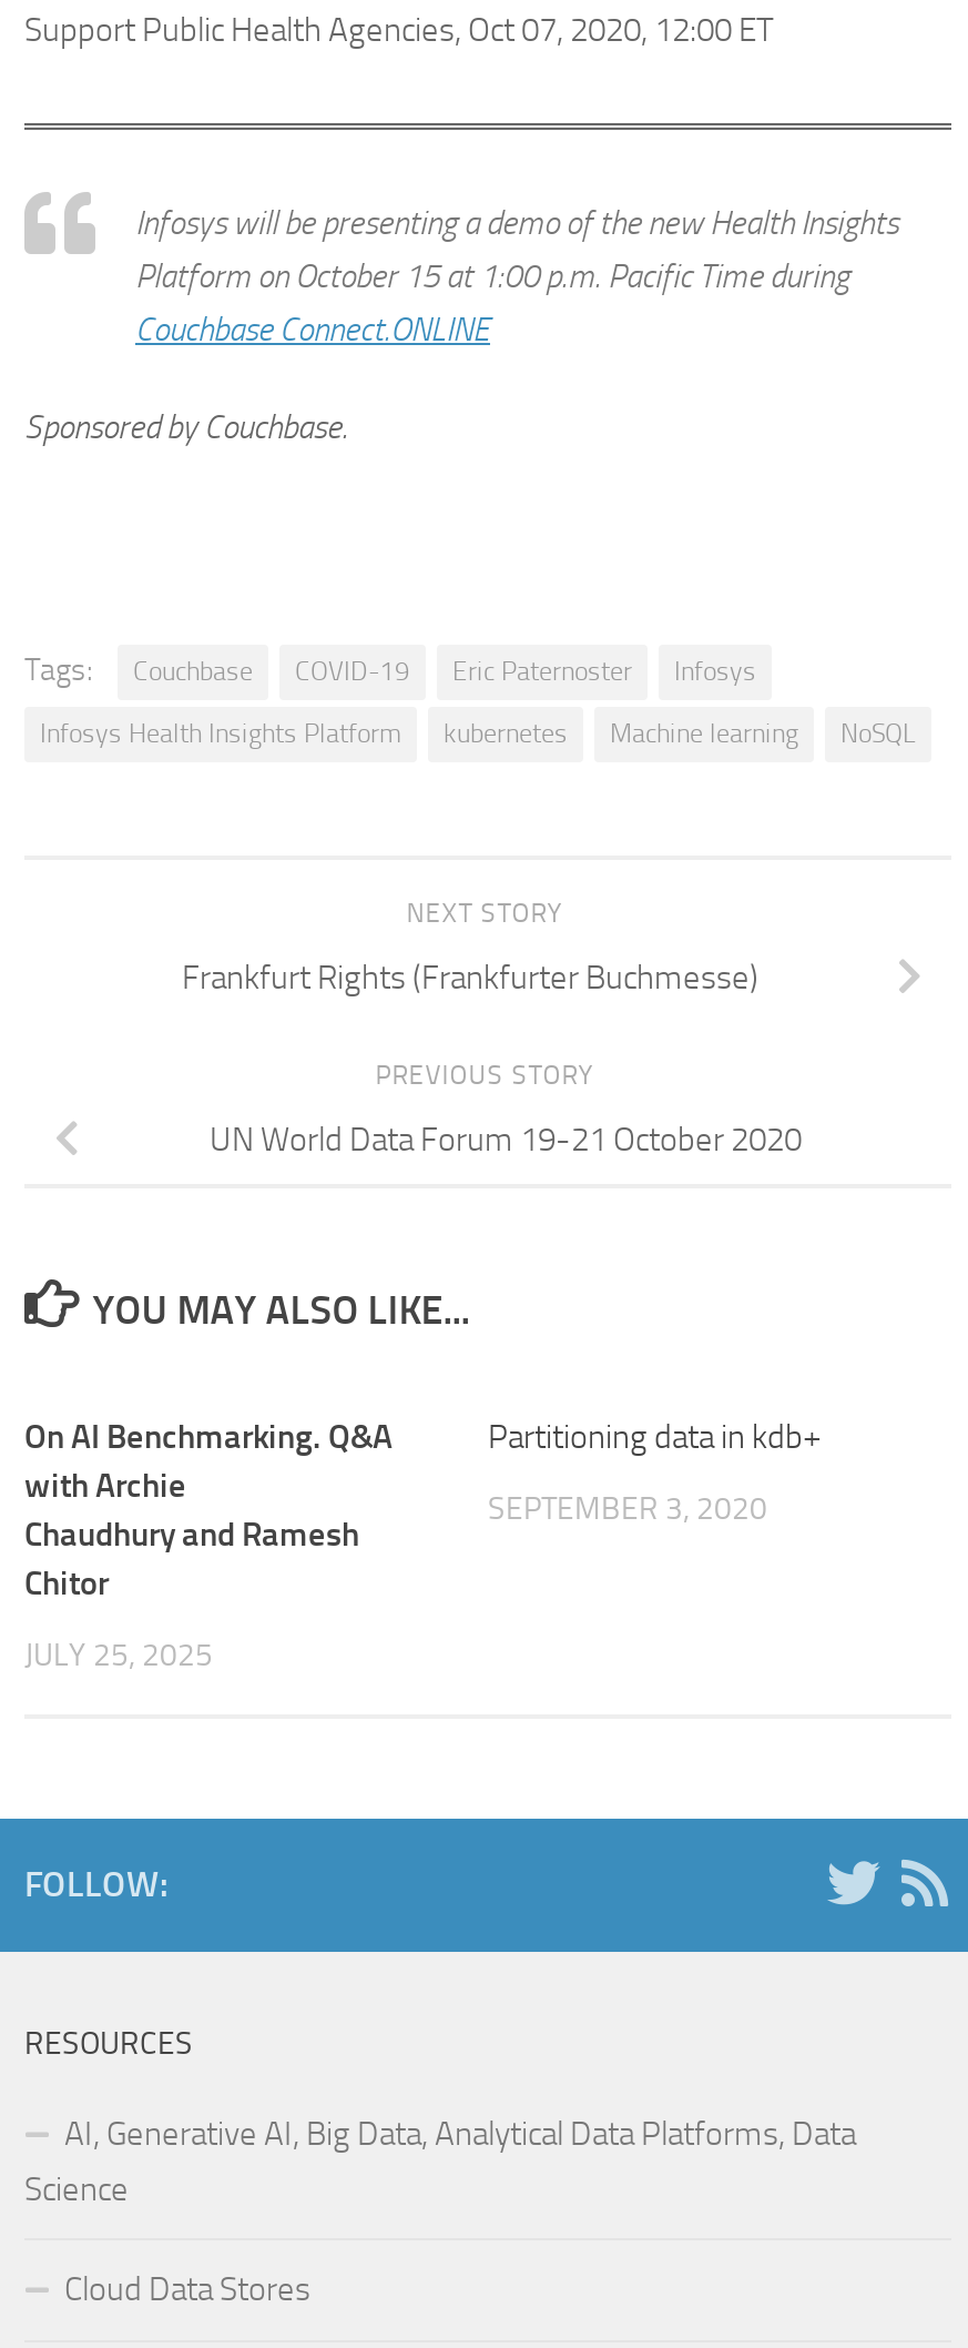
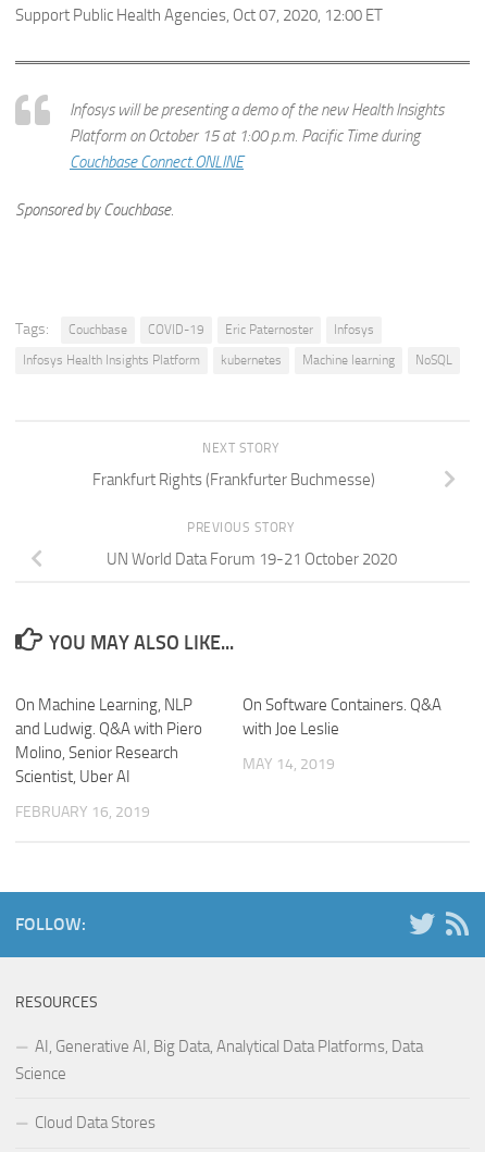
- On AI Benchmarking. Q&A
- with Archie
- Chaudhury and Ramesh
- Chitor
+ On Machine Learning, NLP
+ and Ludwig. Q&A with Piero
+ Molino, Senior Research
+ Scientist, Uber AI

- Partitioning data in kdb+
+ On Software Containers. Q&A
+ with Joe Leslie

- SEPTEMBER 3, 2020
+ MAY 14, 2019

- JULY 25, 2025
+ FEBRUARY 16, 2019
